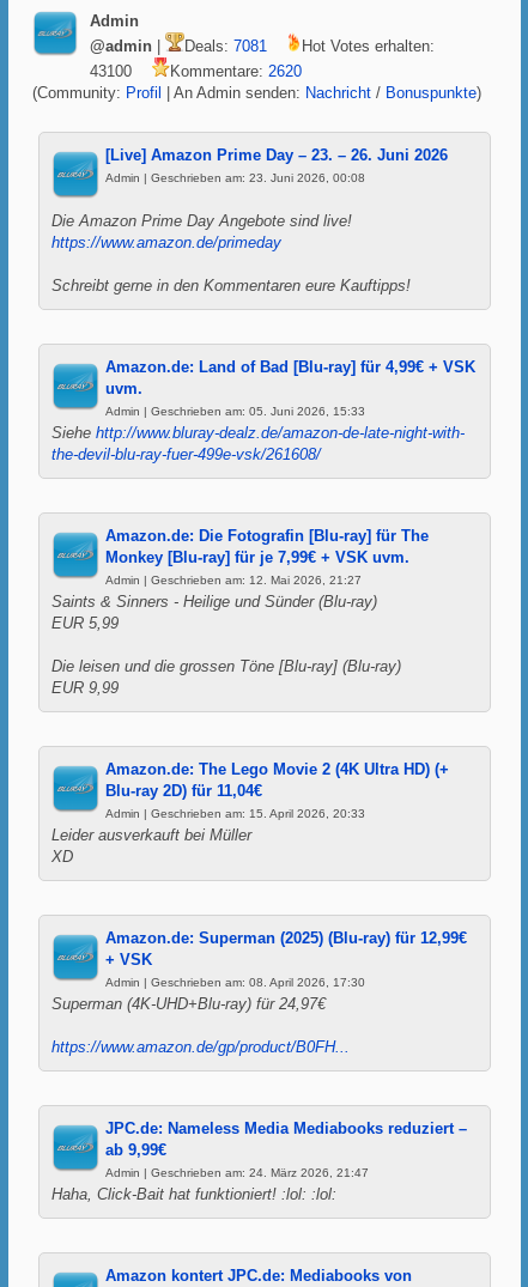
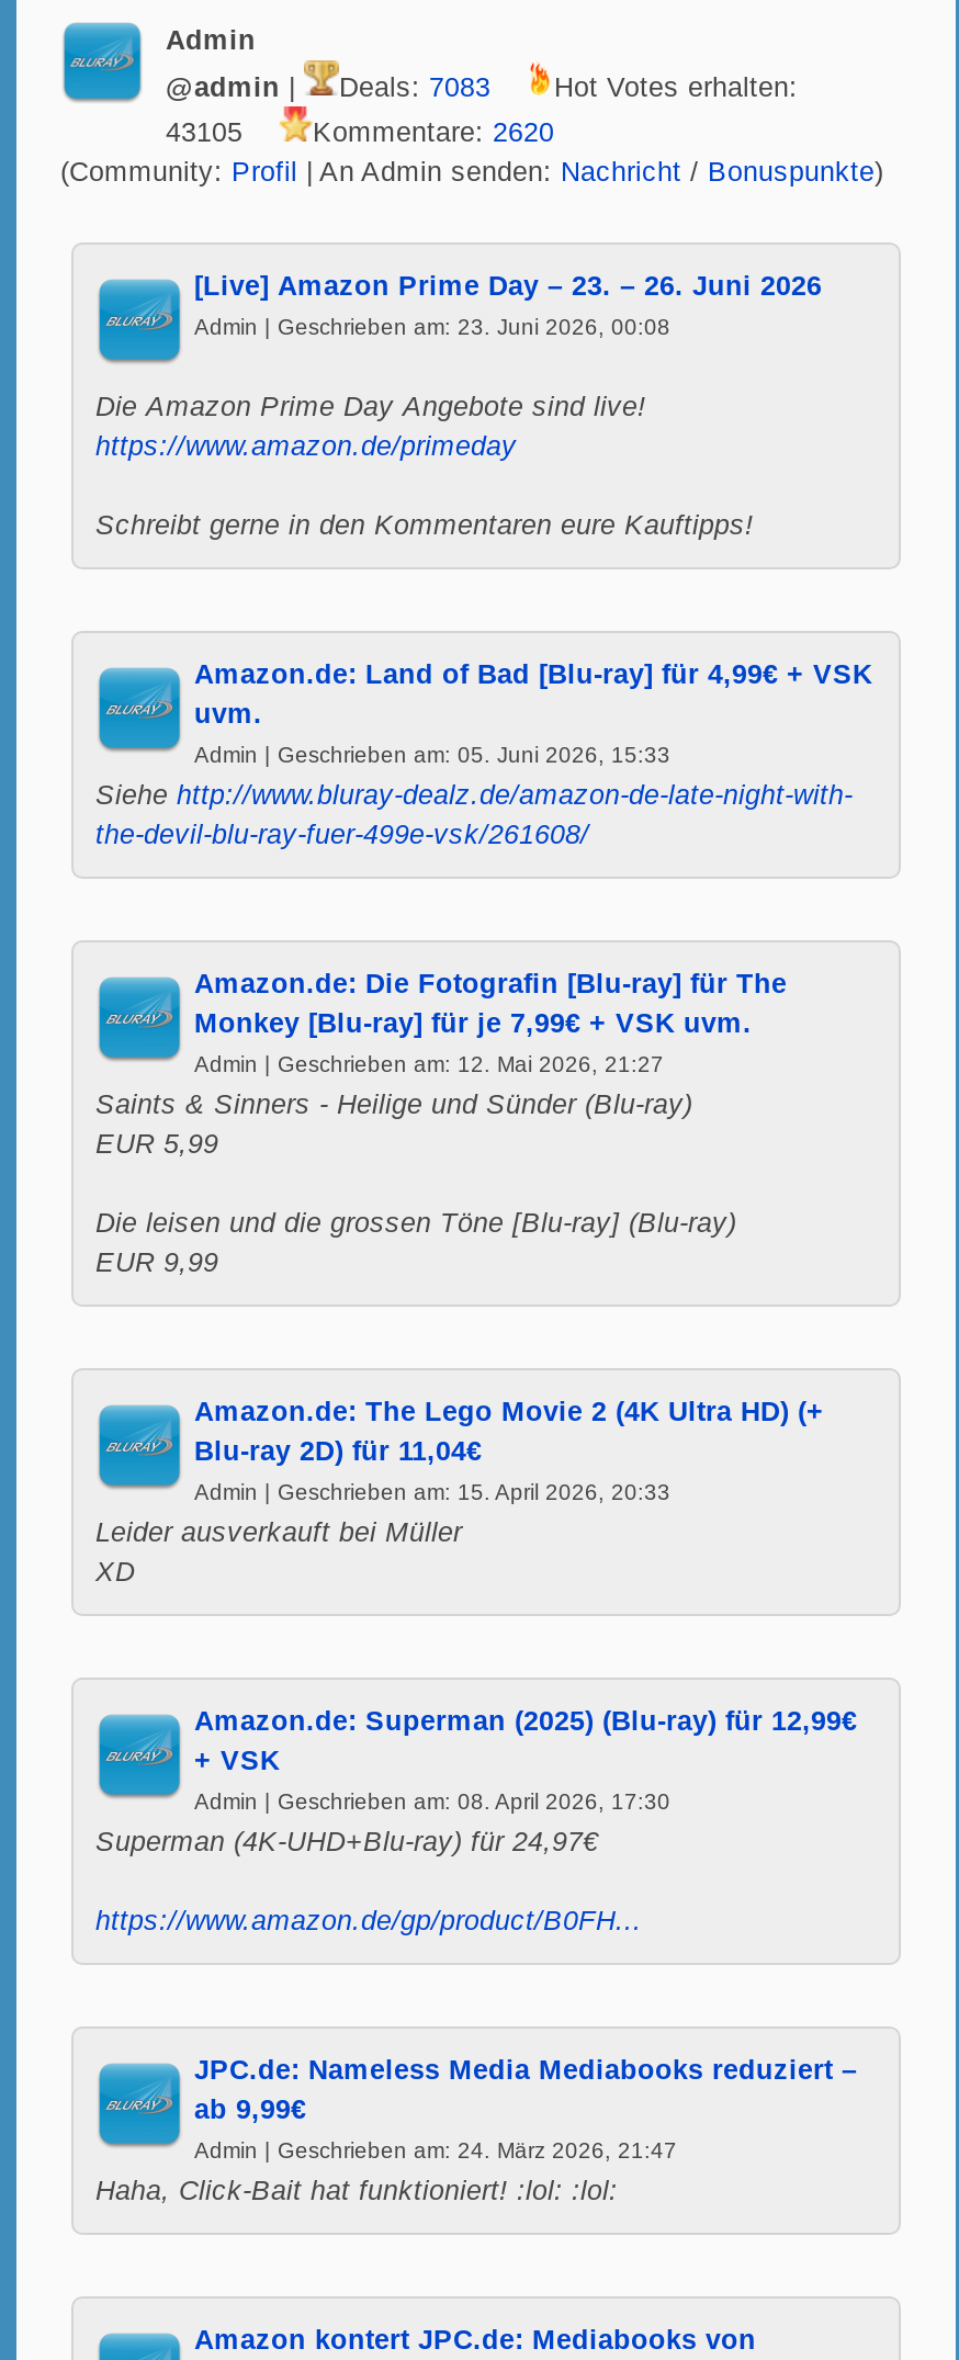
- Deals: 7081
+ Deals: 7083

- 43100 Kommentare: 2620
+ 43105 Kommentare: 2620
